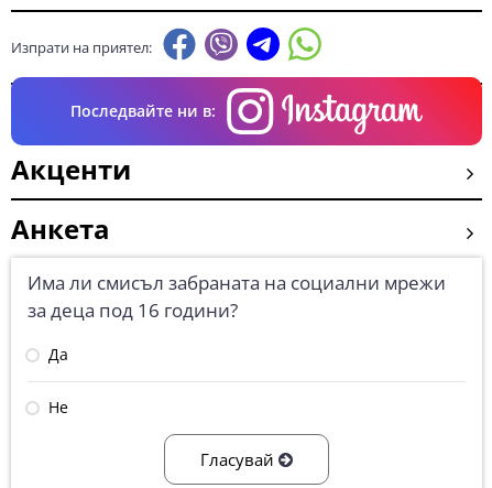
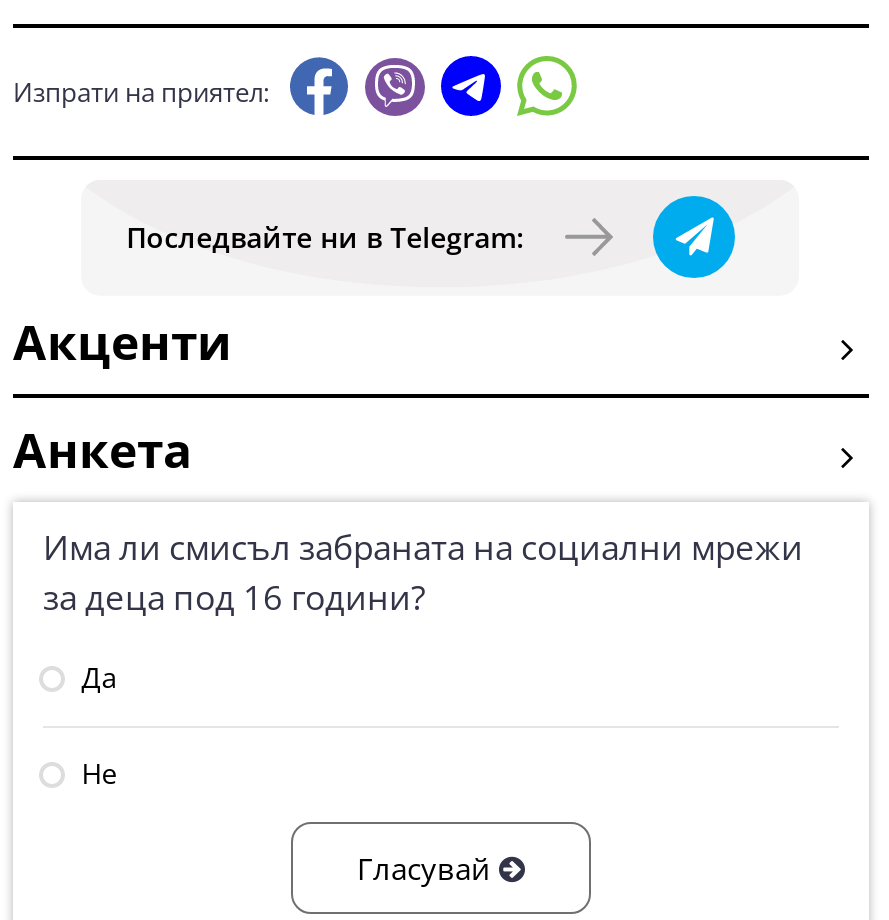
- Последвайте ни в:
+ Последвайте ни в Telegram:
